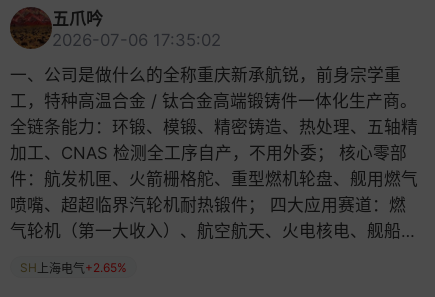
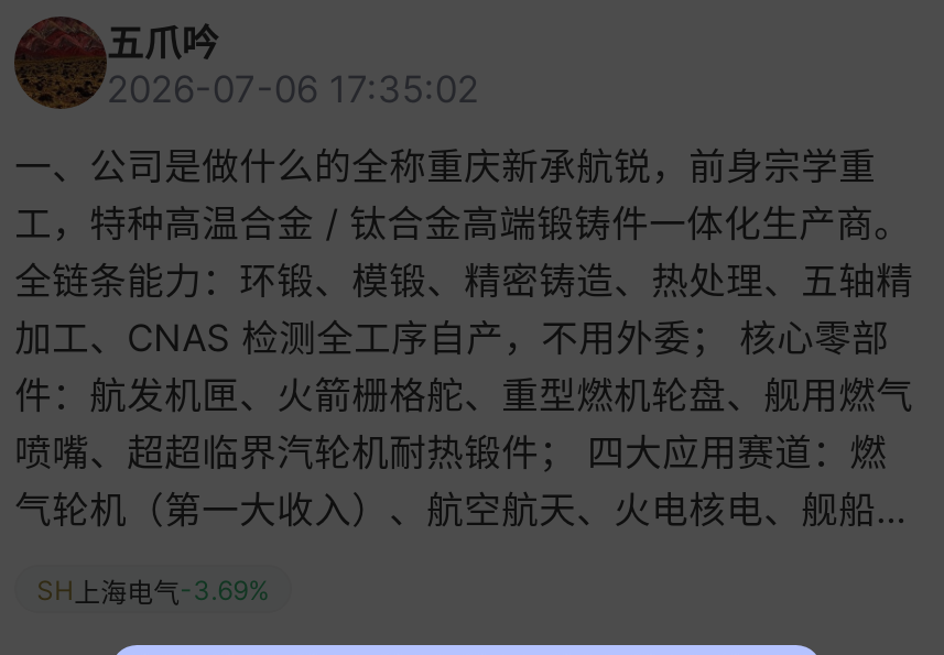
- SH上海电气+2.65%
+ SH上海电气-3.69%
